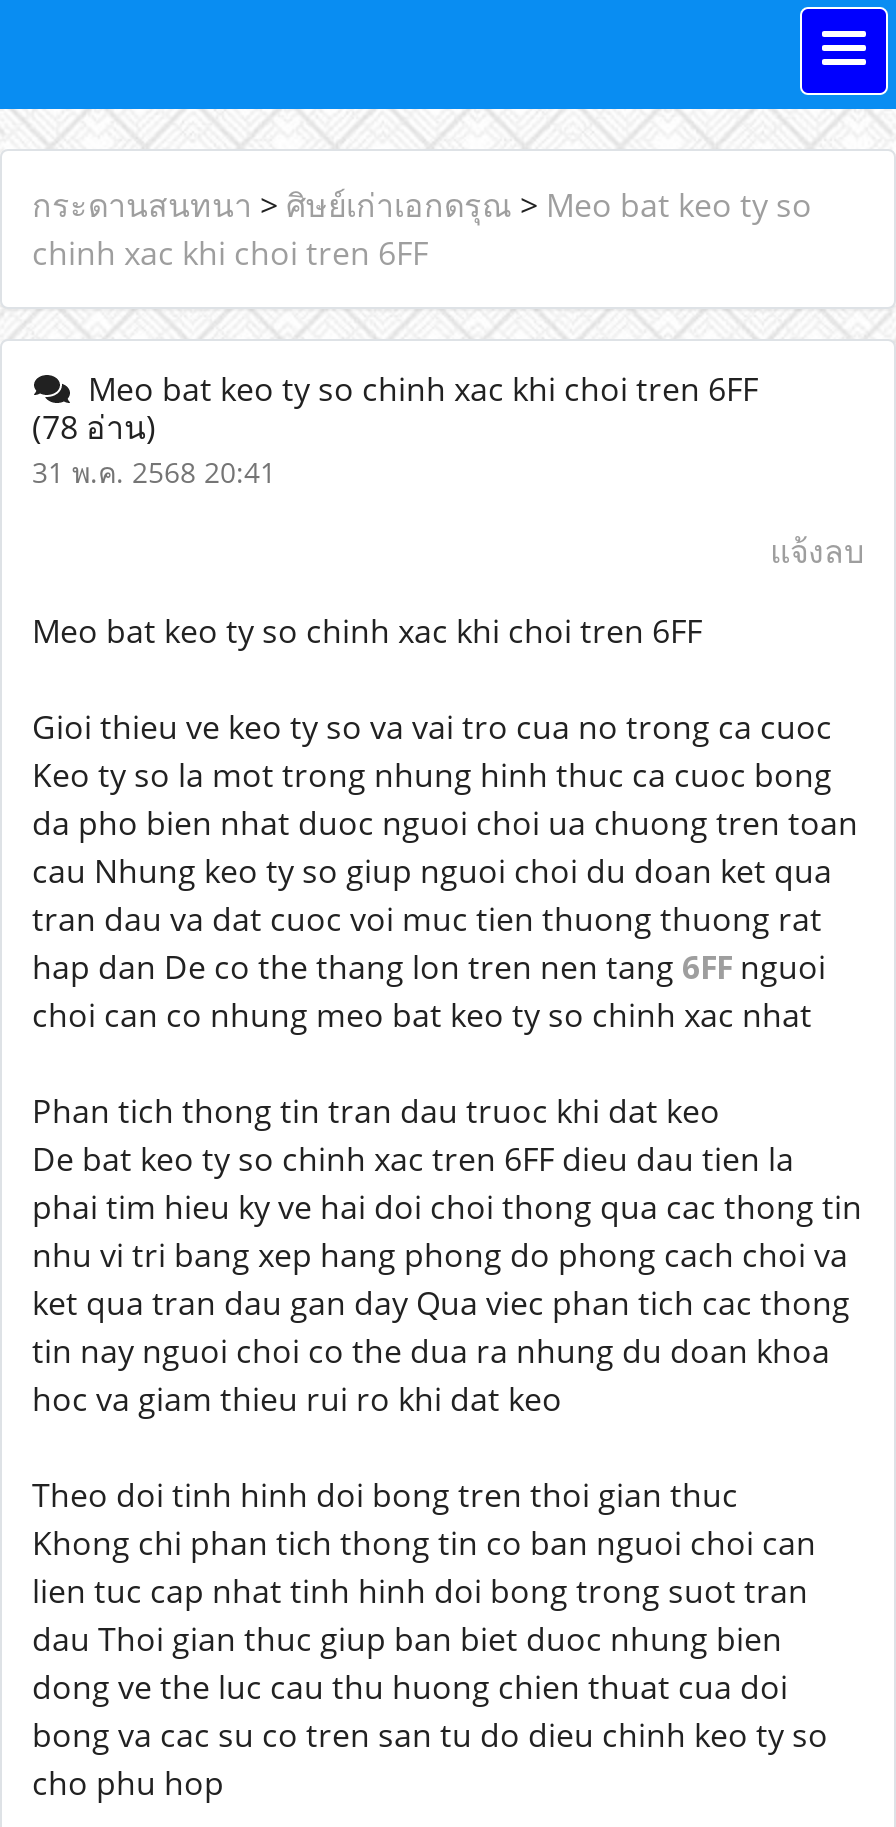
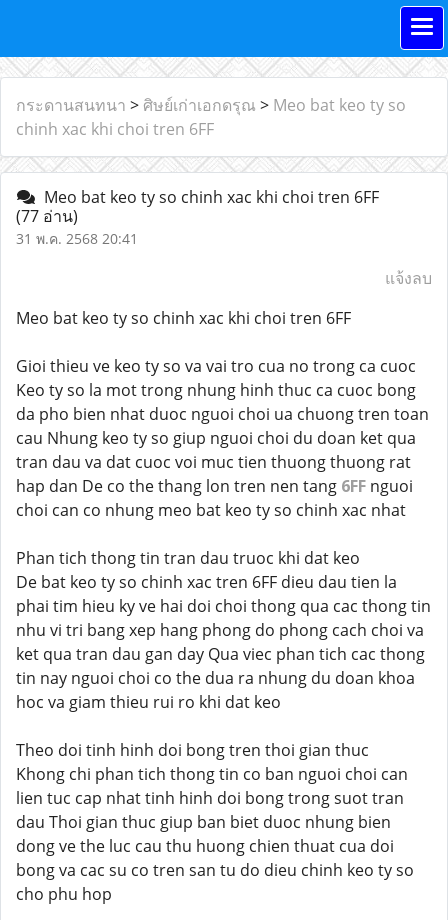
- (78 อ่าน)
+ (77 อ่าน)
